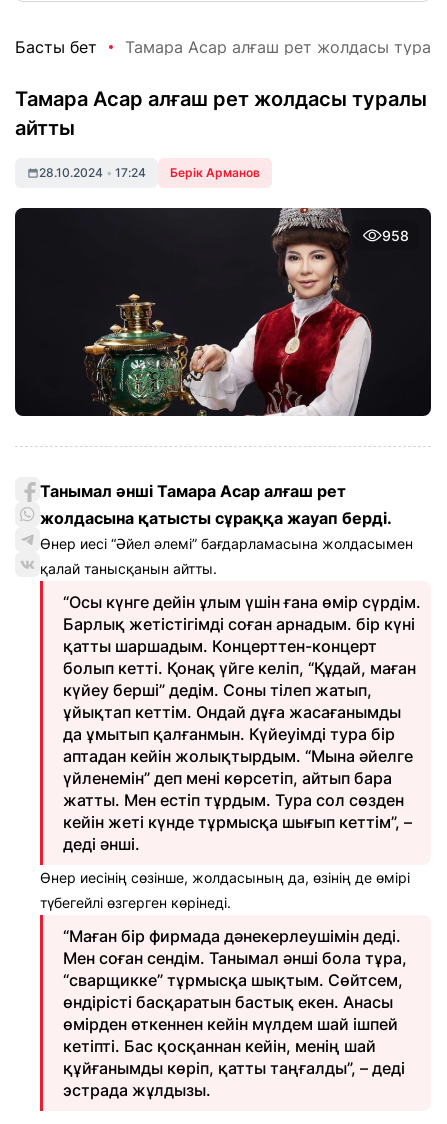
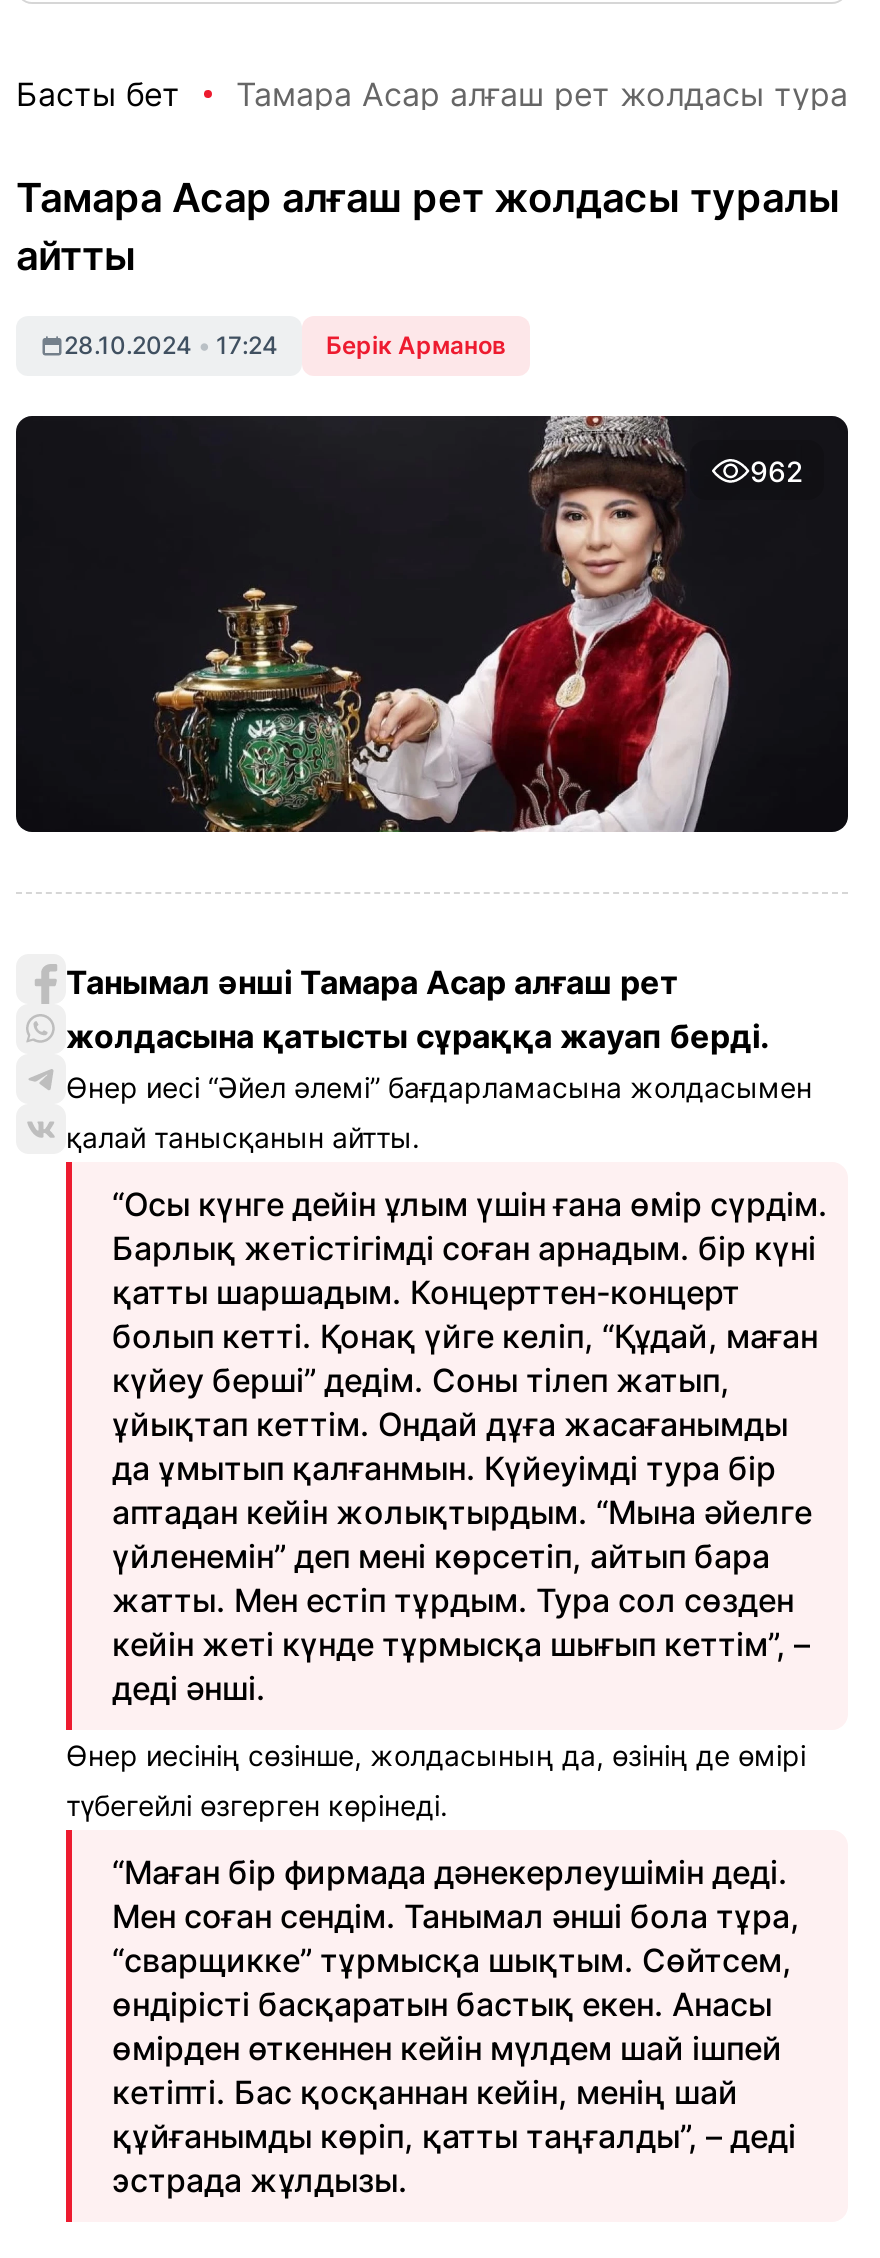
- 958
+ 962
